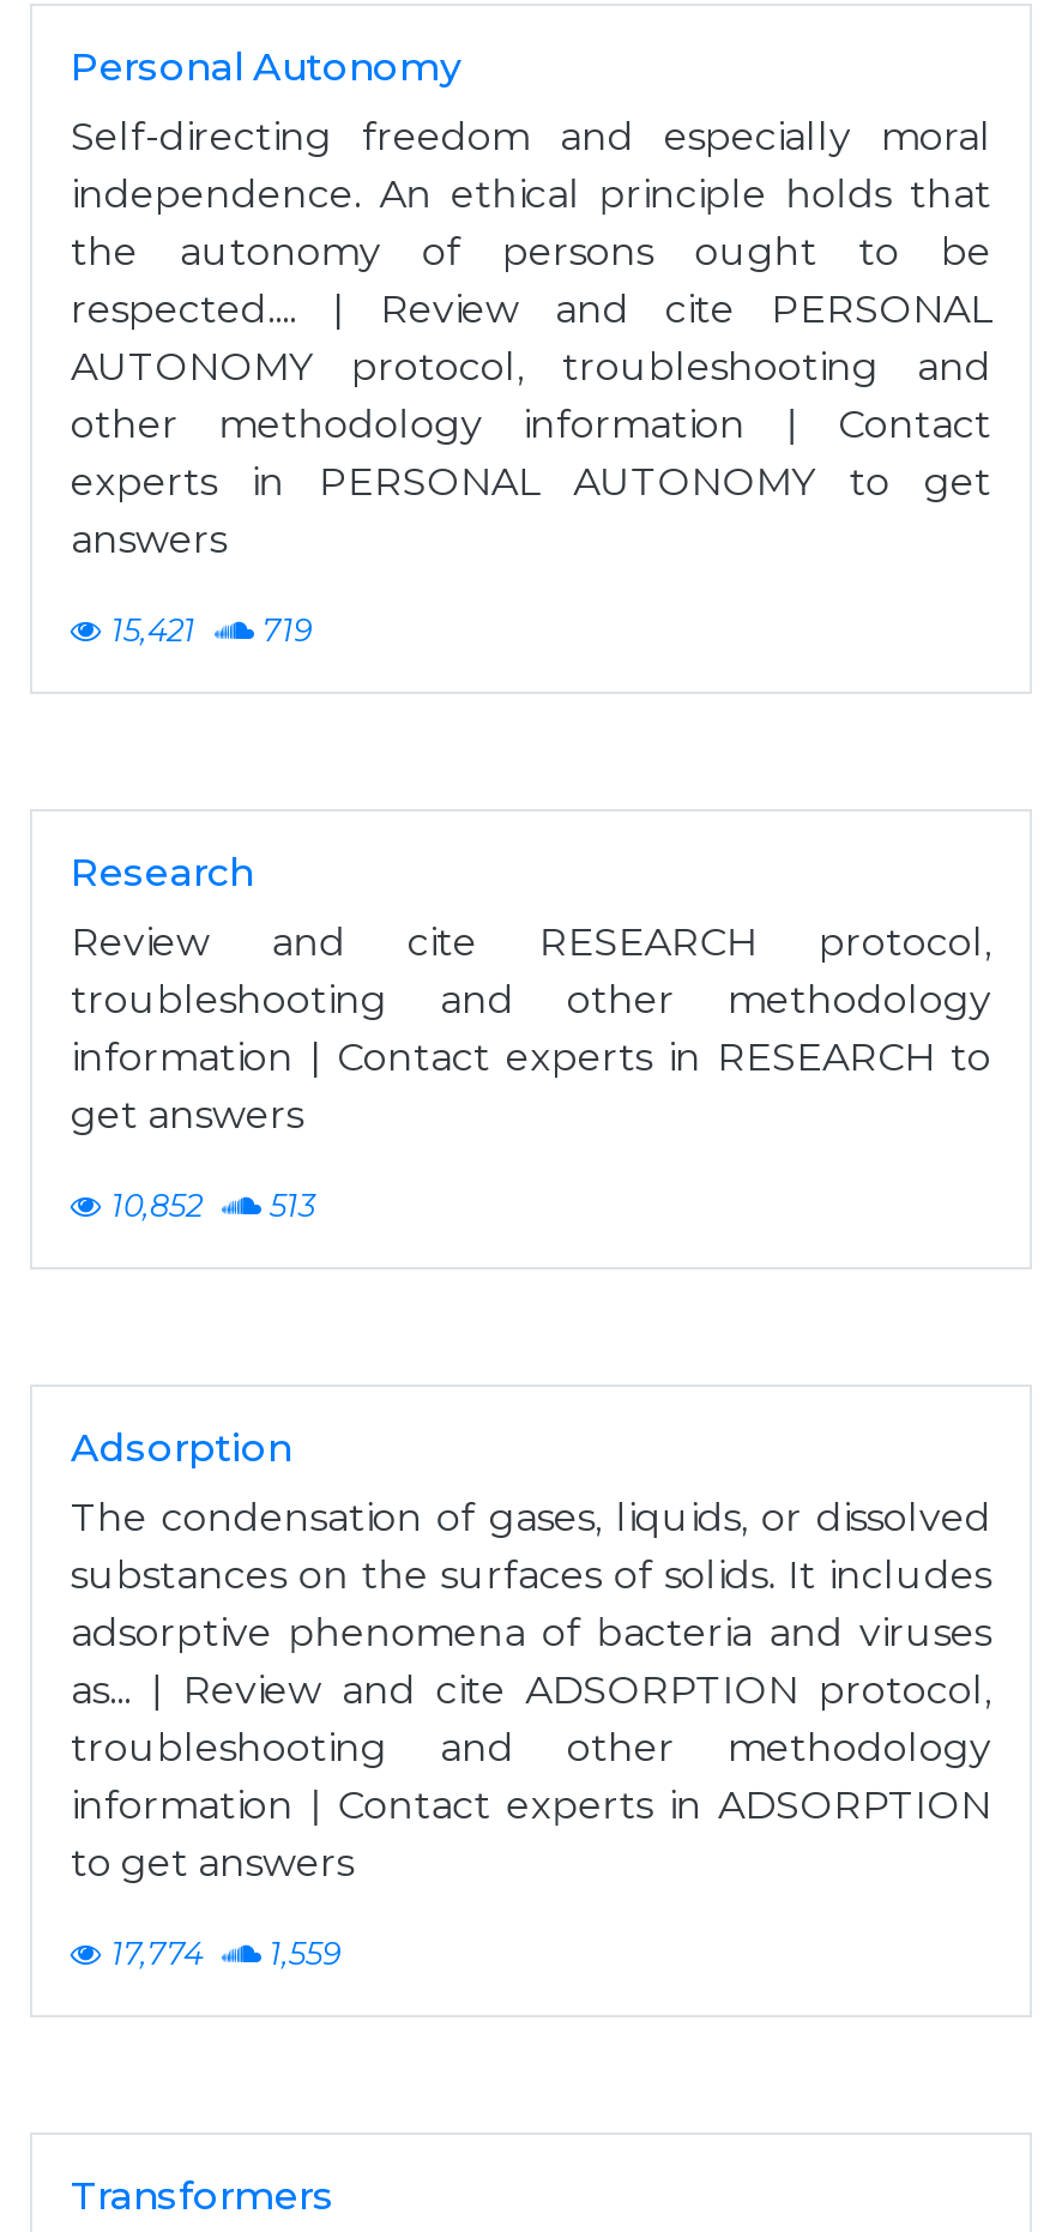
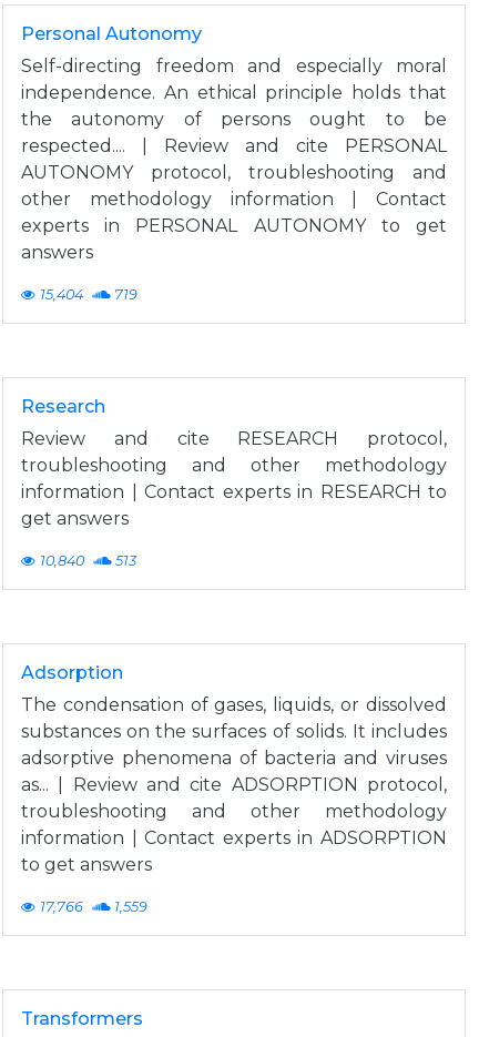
- 15,421 719
+ 15,404 719

- 10,852 513
+ 10,840 513

- 17,774 1,559
+ 17,766 1,559
